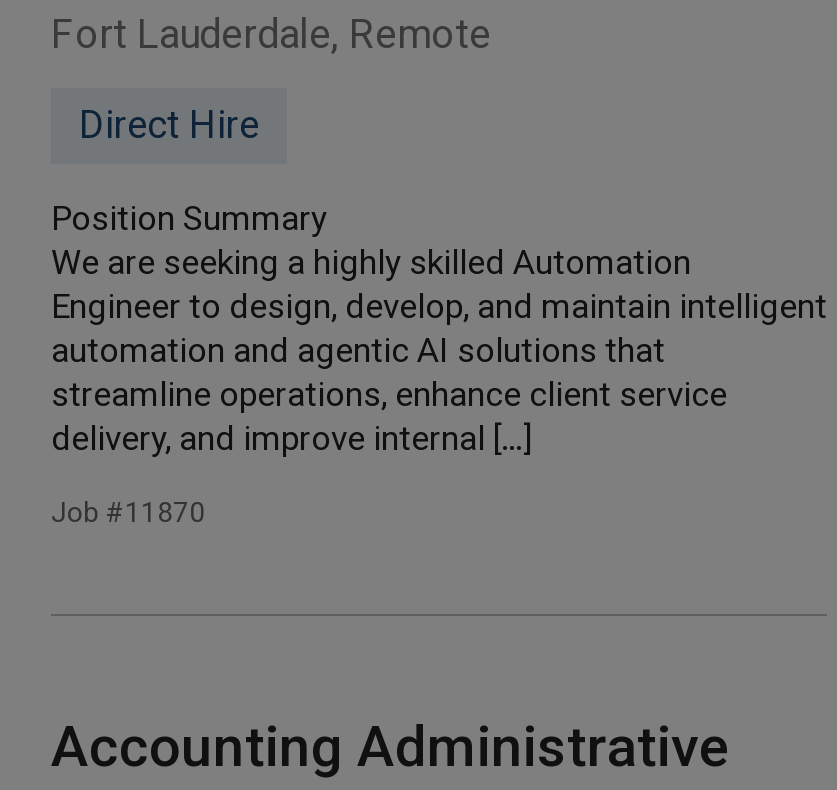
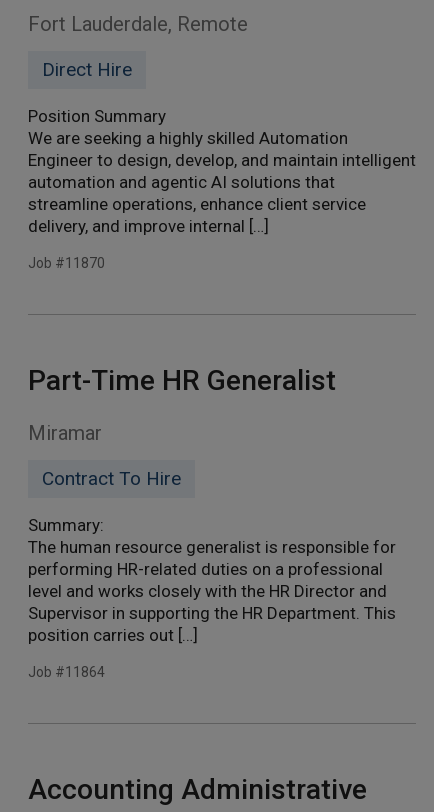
+ Part-Time HR Generalist
+ Miramar
+ Contract To Hire
+ Summary:
+ The human resource generalist is responsible for
+ performing HR-related duties on a professional
+ level and works closely with the HR Director and
+ Supervisor in supporting the HR Department. This
+ position carries out […]
+ Job #11864
